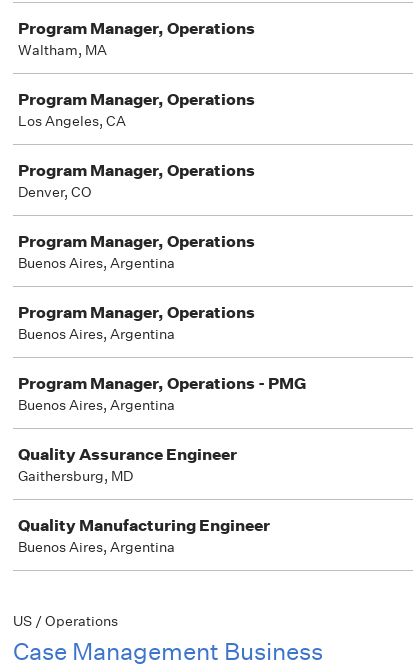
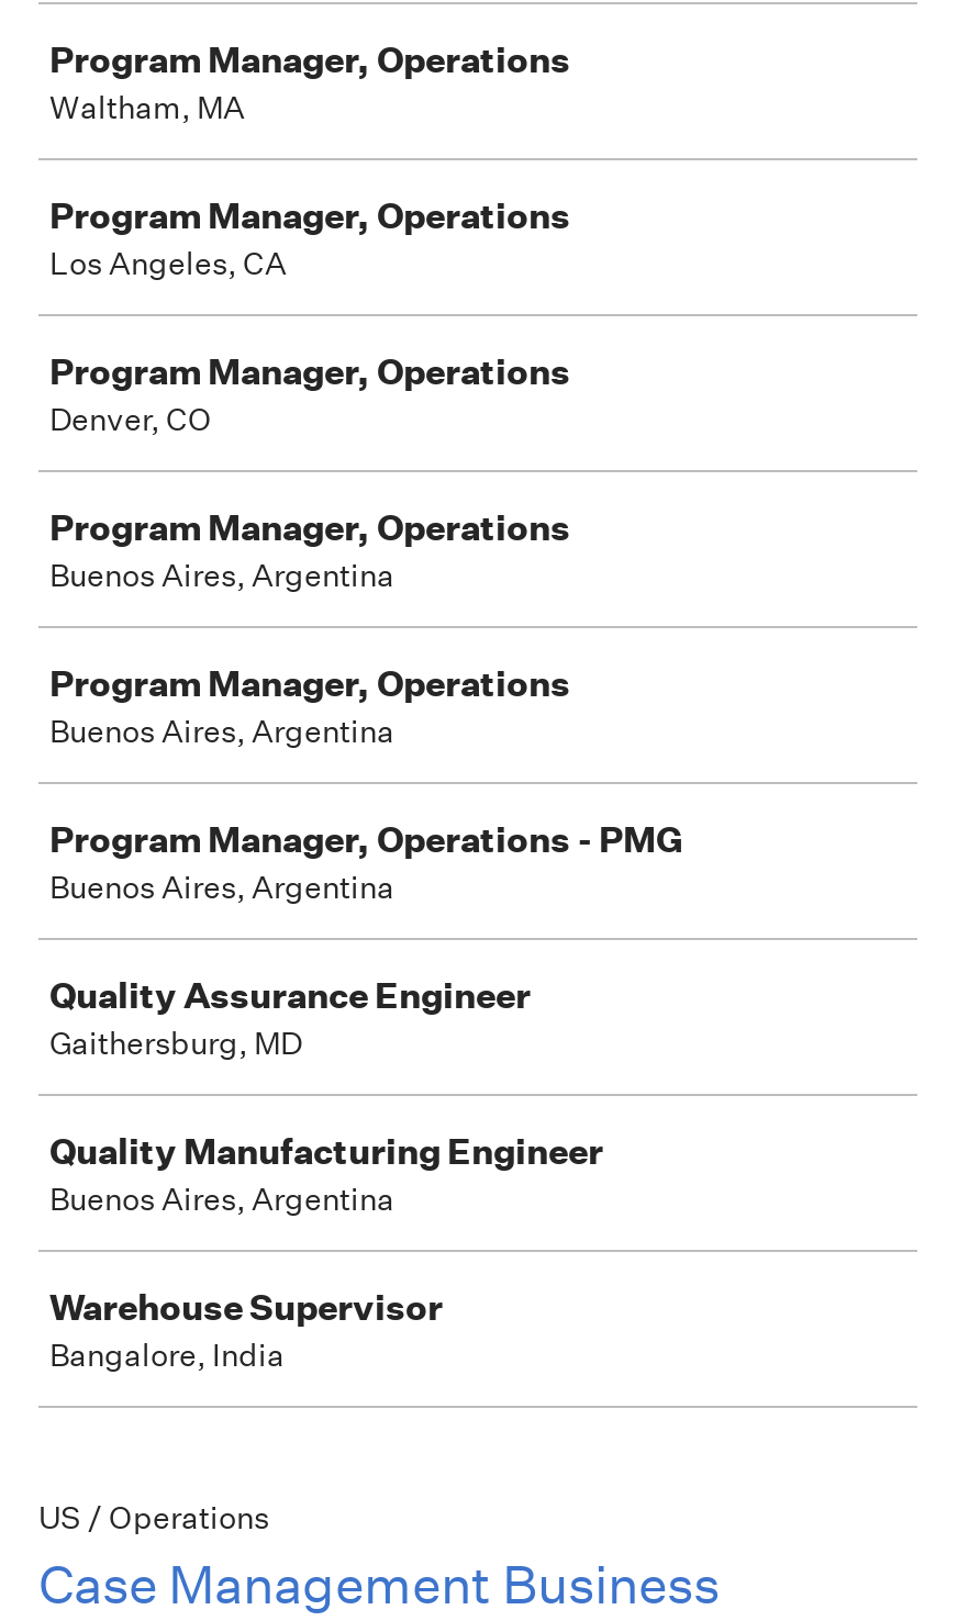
+ Warehouse Supervisor
+ Bangalore, India
